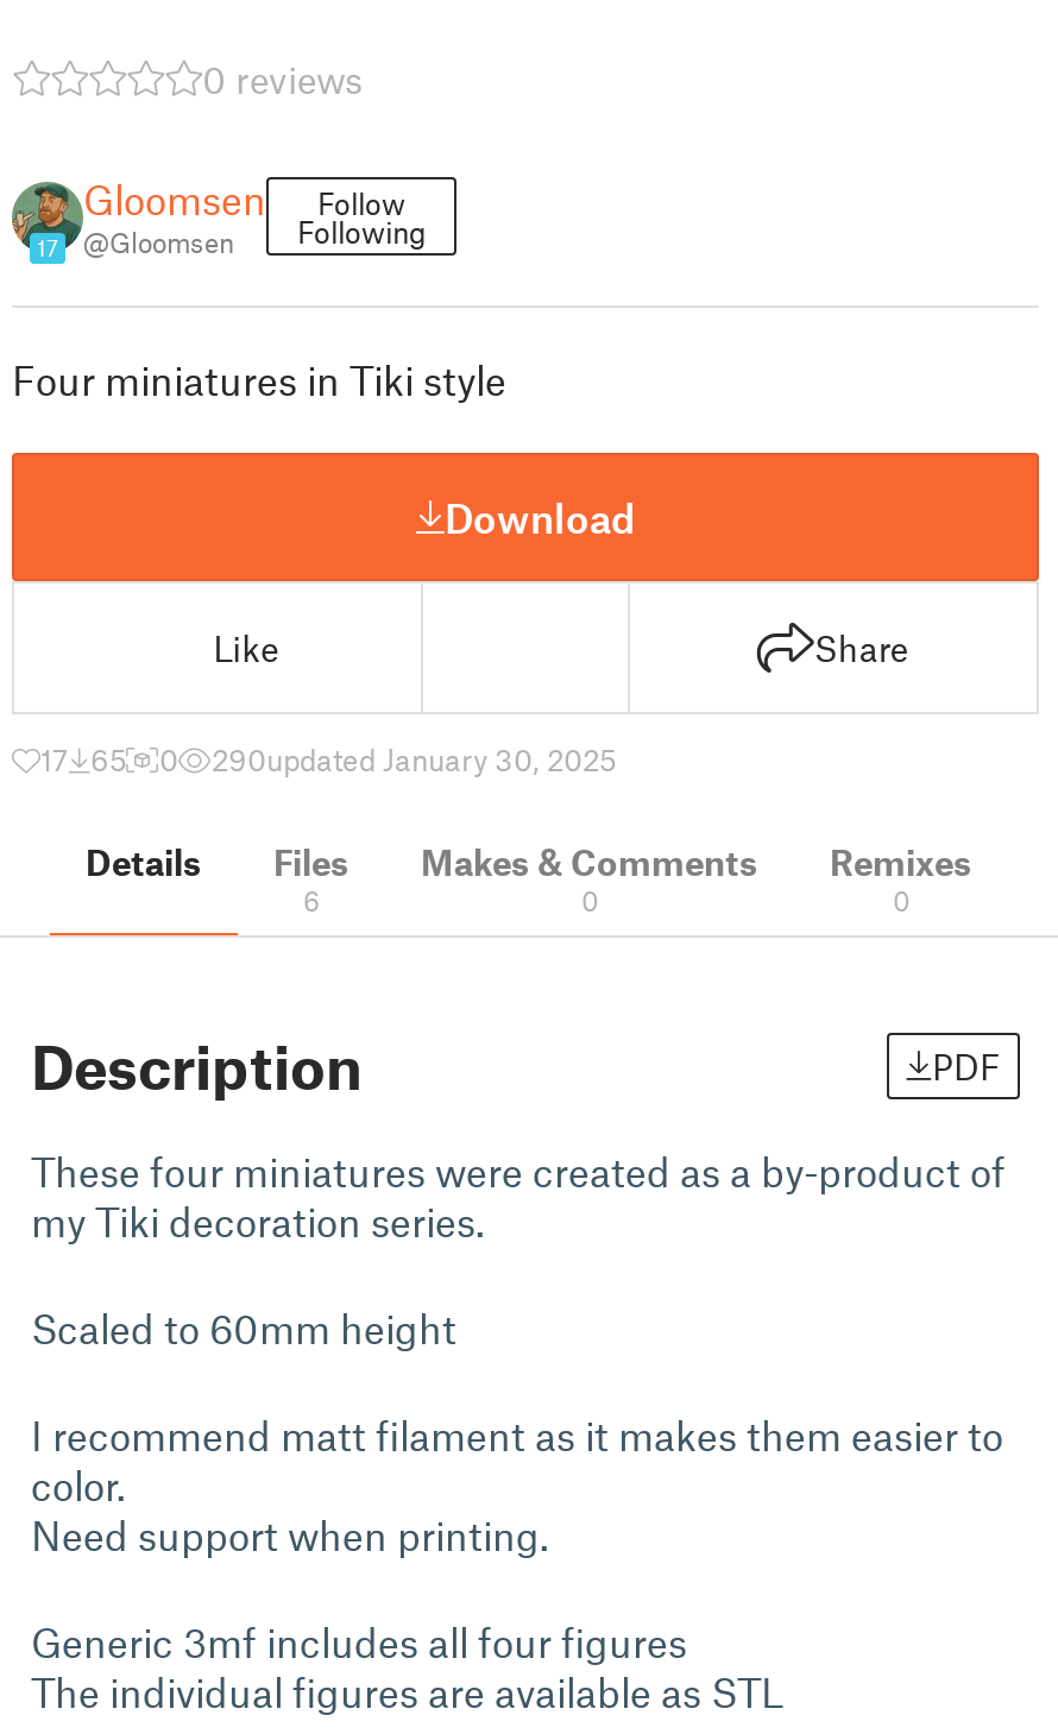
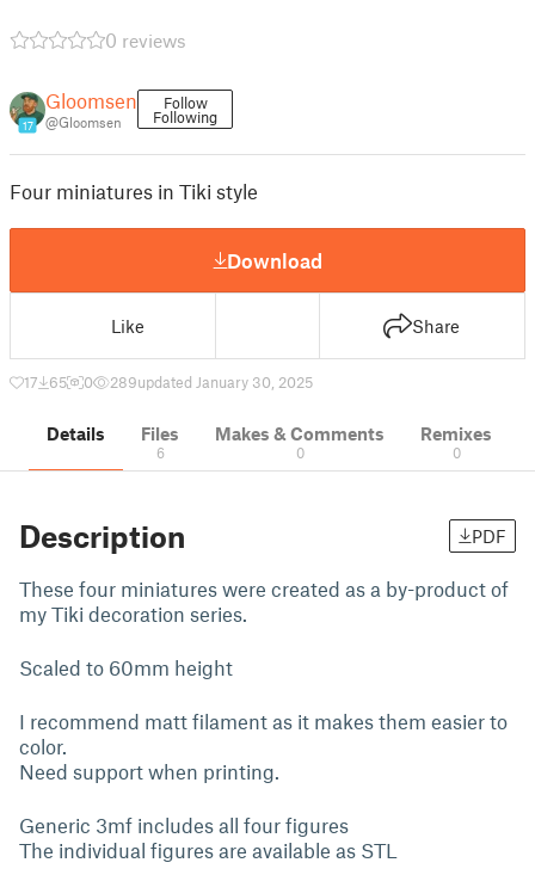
- 290updated January 30, 2025
+ 289updated January 30, 2025
